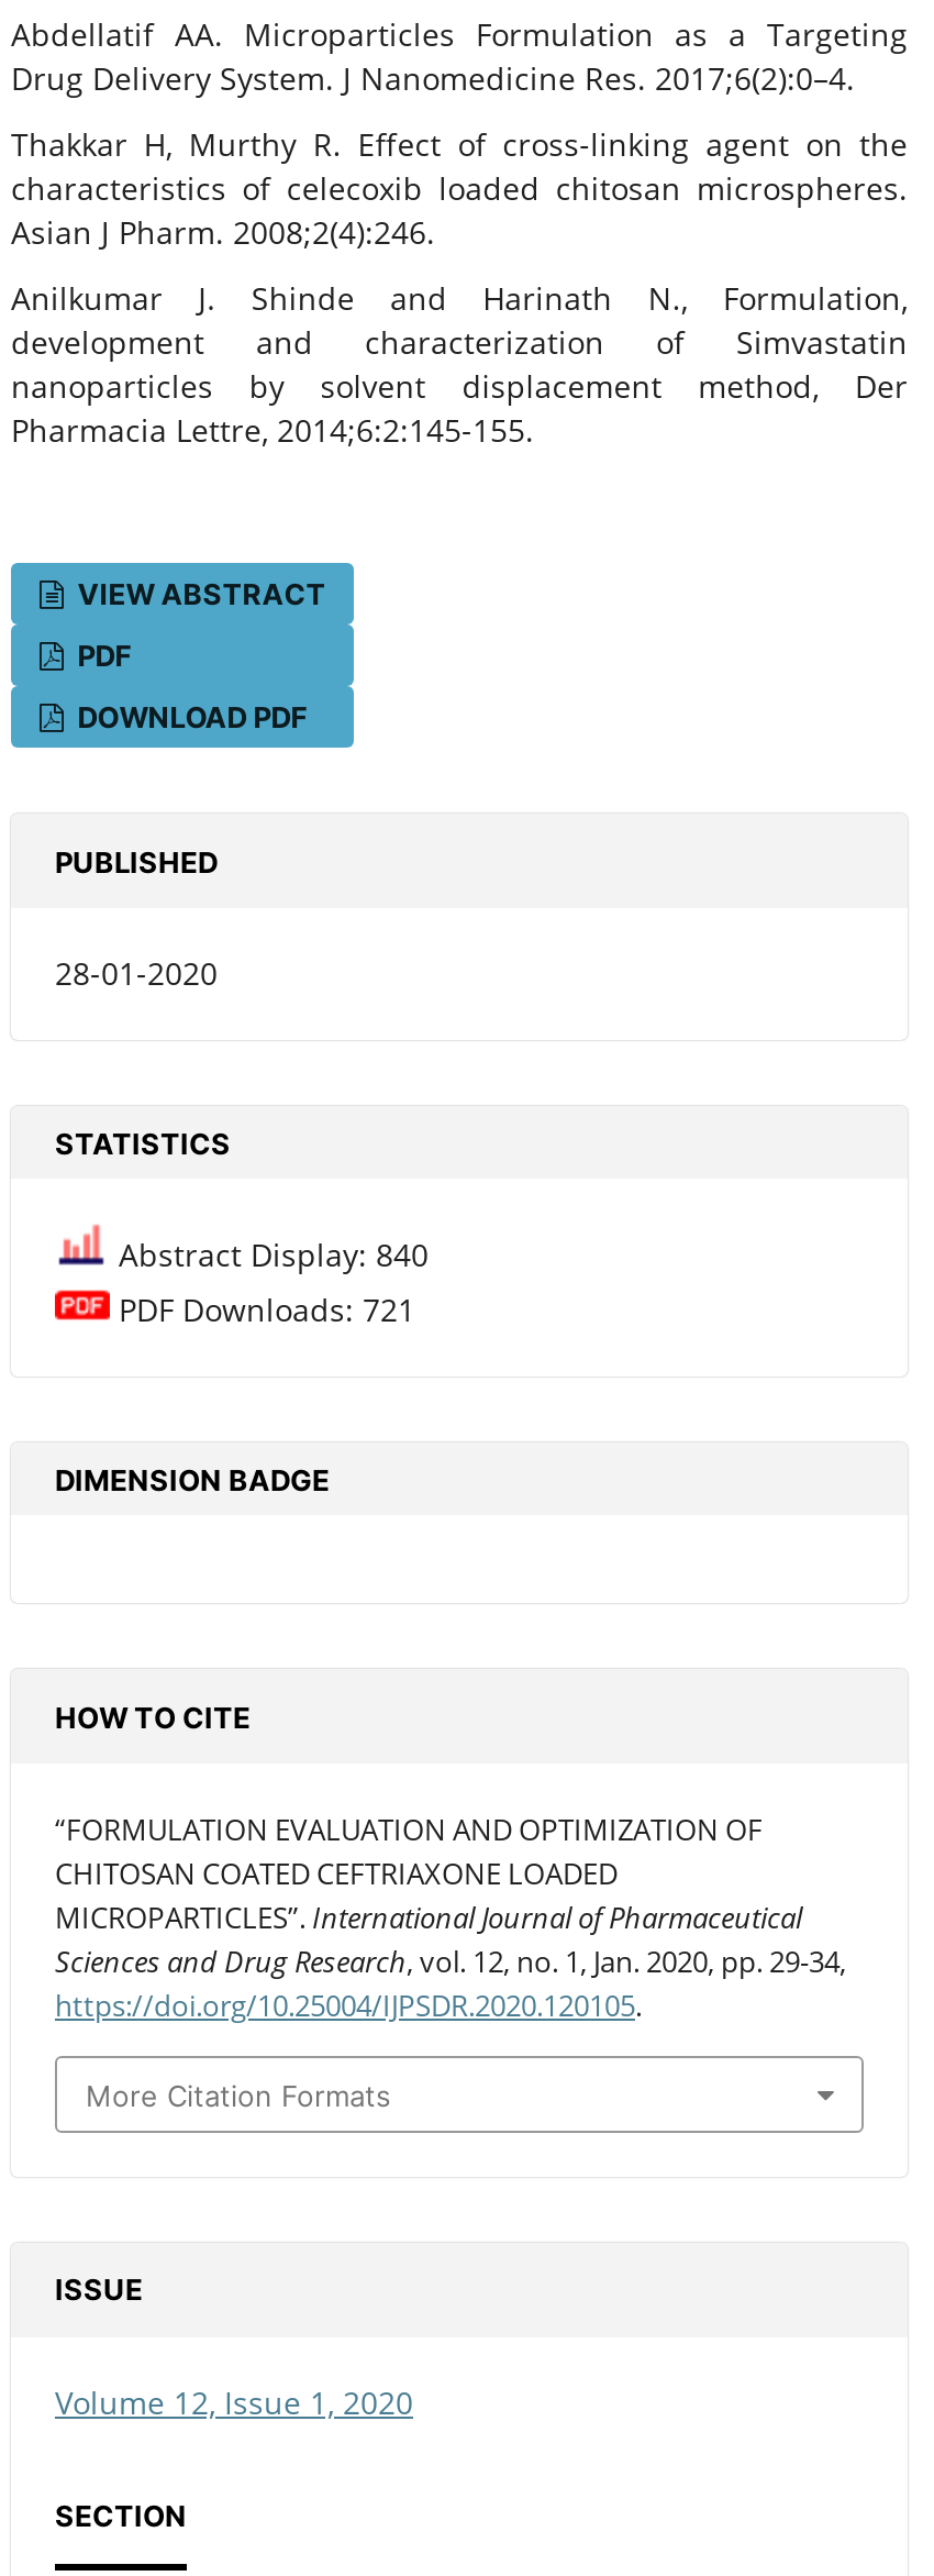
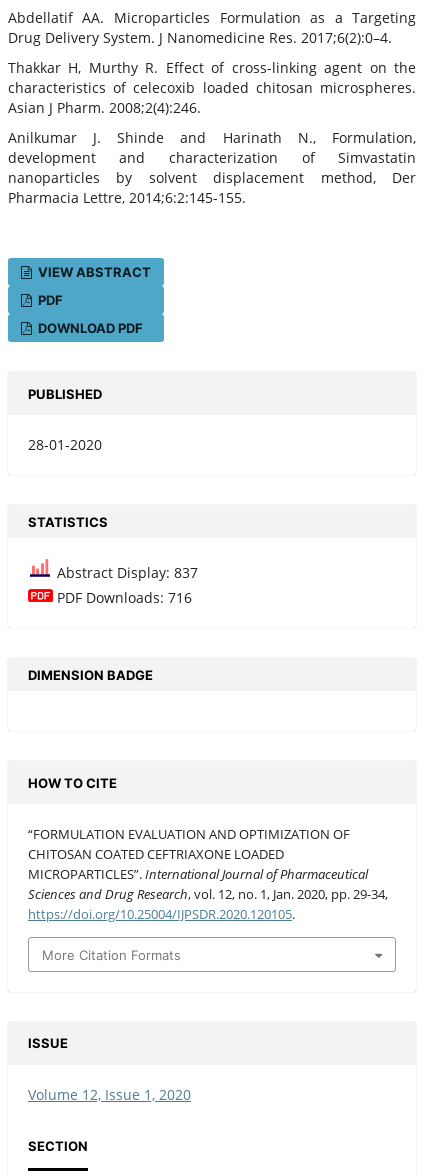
- Abstract Display: 840
+ Abstract Display: 837

- PDF Downloads: 721
+ PDF Downloads: 716
